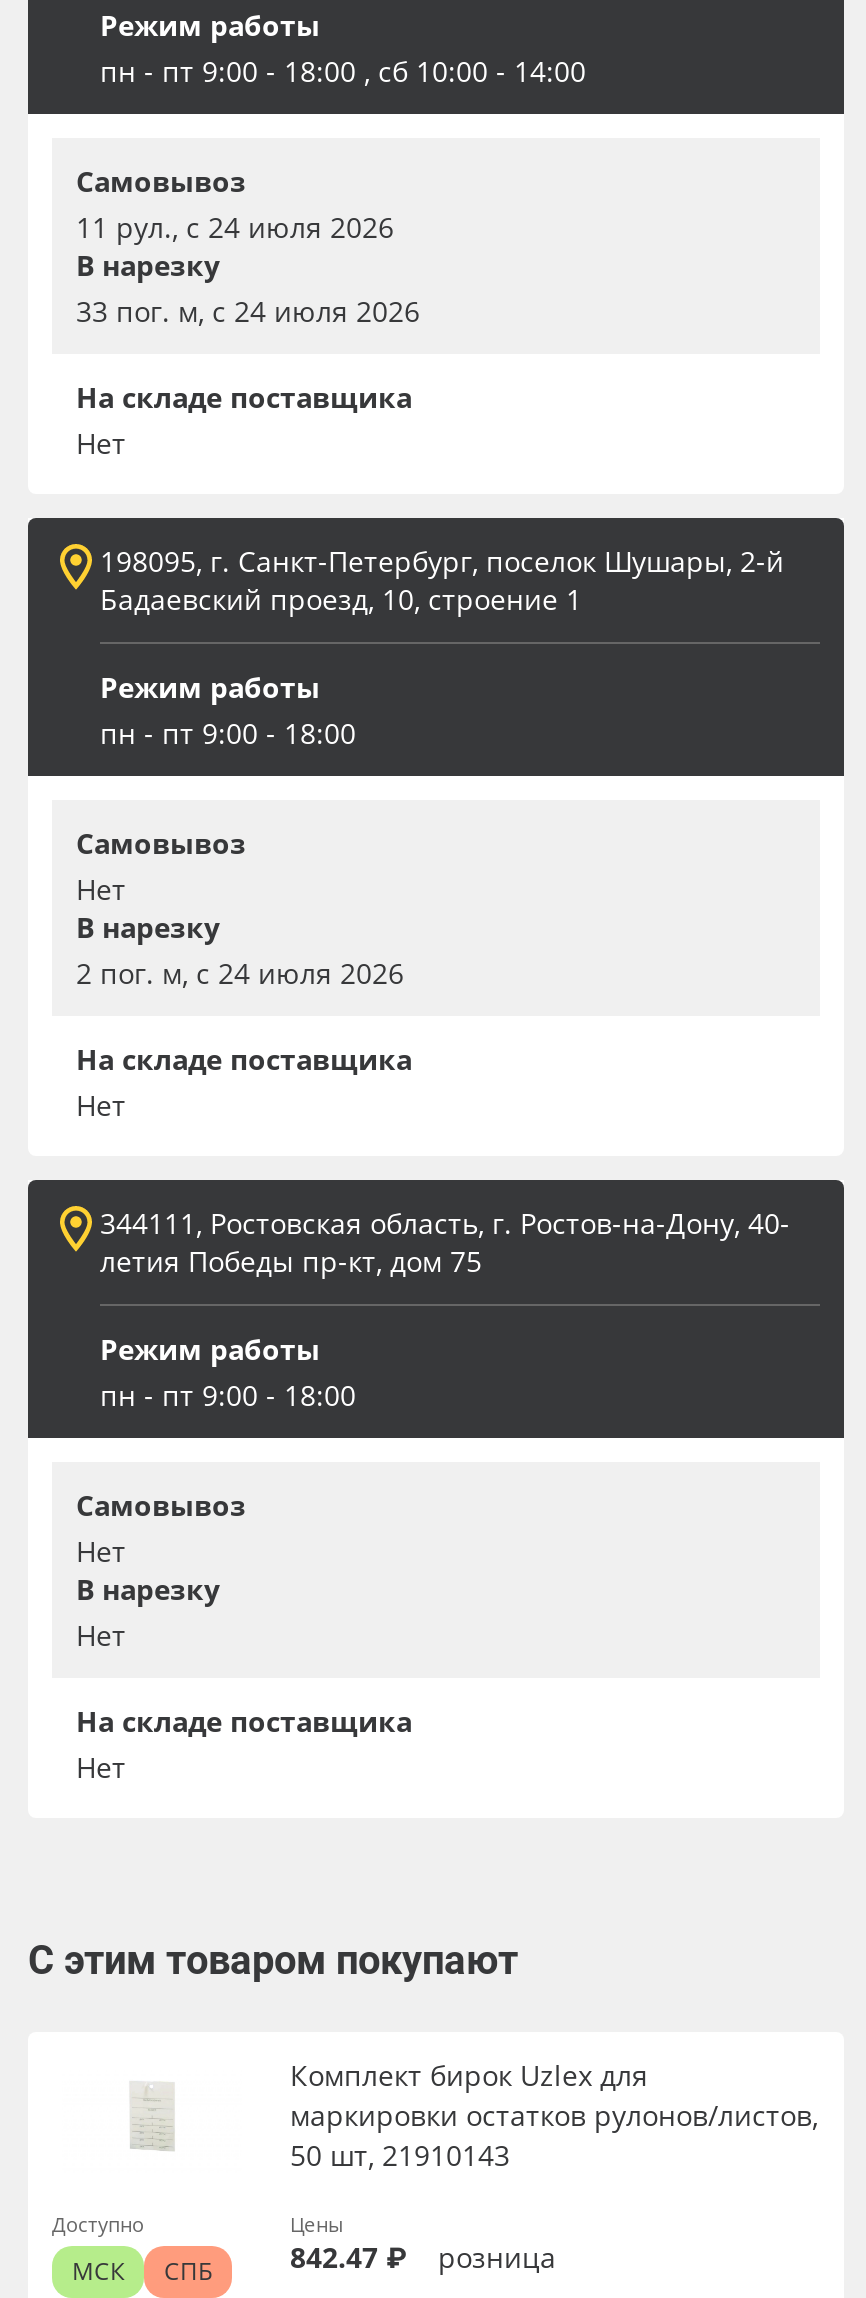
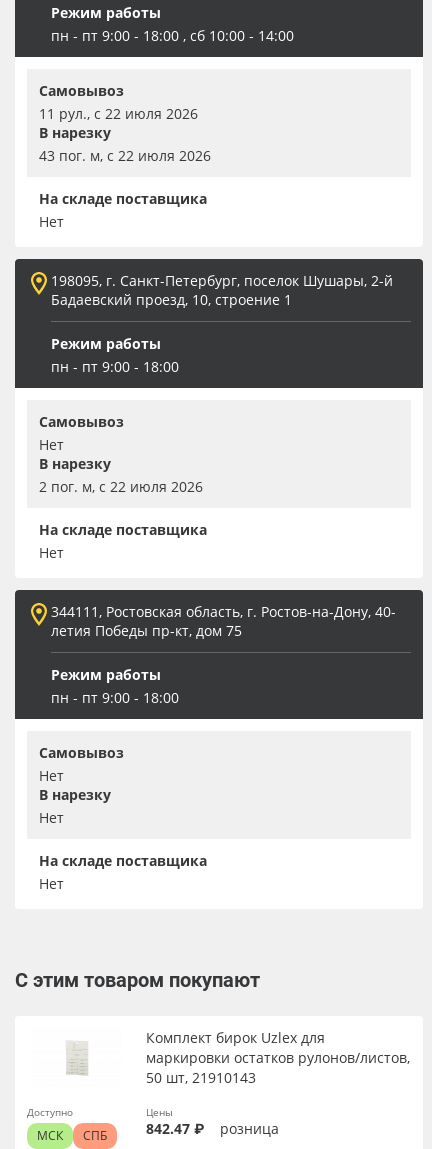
- 11 рул., с 24 июля 2026
+ 11 рул., с 22 июля 2026

- 33 пог. м, с 24 июля 2026
+ 43 пог. м, с 22 июля 2026

- 2 пог. м, с 24 июля 2026
+ 2 пог. м, с 22 июля 2026
